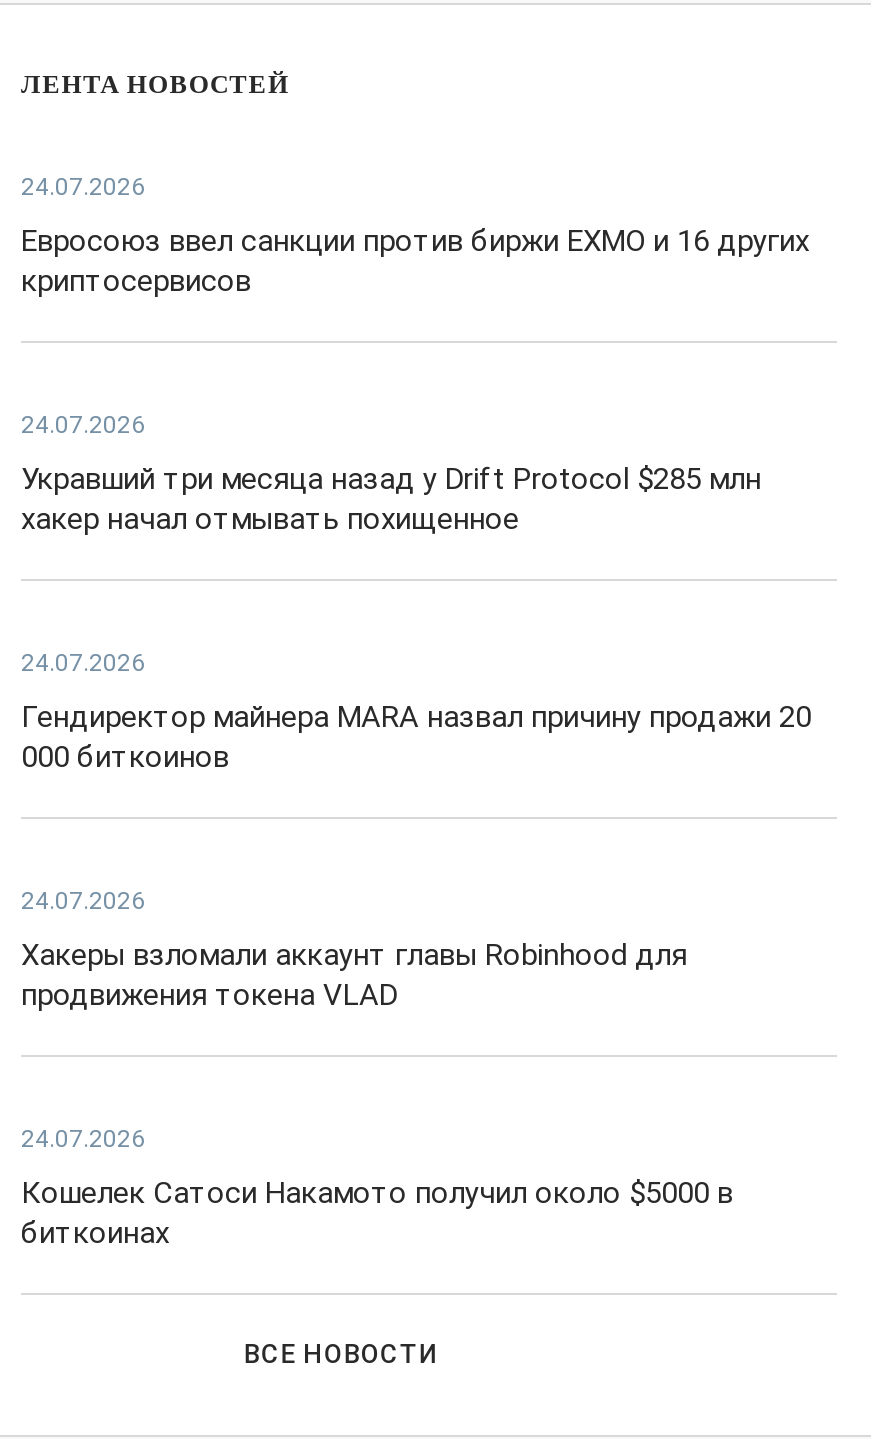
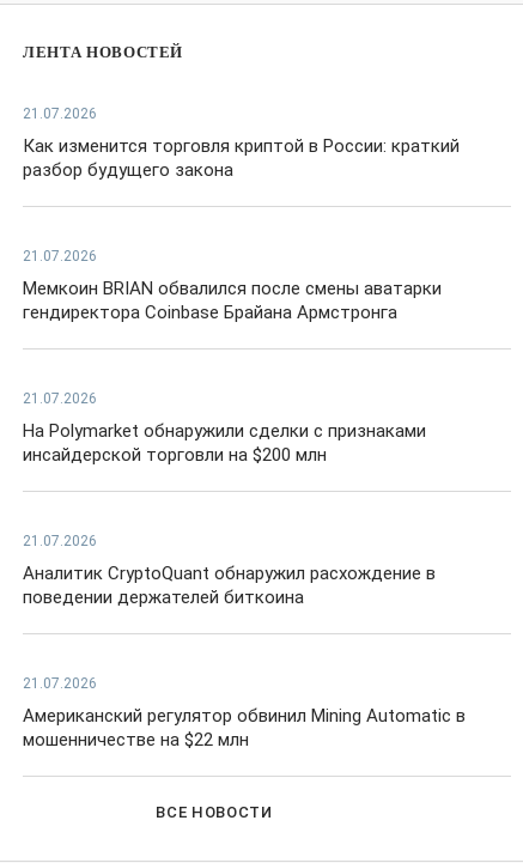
- 24.07.2026
+ 21.07.2026

- Евросоюз ввел санкции против биржи EXMO и 16 других
- криптосервисов
+ Как изменится торговля криптой в России: краткий
+ разбор будущего закона

- 24.07.2026
+ 21.07.2026

- Укравший три месяца назад у Drift Protocol $285 млн
- хакер начал отмывать похищенное
+ Мемкоин BRIAN обвалился после смены аватарки
+ гендиректора Coinbase Брайана Армстронга

- 24.07.2026
+ 21.07.2026

- Гендиректор майнера MARA назвал причину продажи 20
- 000 биткоинов
+ На Polymarket обнаружили сделки с признаками
+ инсайдерской торговли на $200 млн

- 24.07.2026
+ 21.07.2026

- Хакеры взломали аккаунт главы Robinhood для
- продвижения токена VLAD
+ Аналитик CryptoQuant обнаружил расхождение в
+ поведении держателей биткоина

- 24.07.2026
+ 21.07.2026

- Кошелек Сатоси Накамото получил около $5000 в
- биткоинах
+ Американский регулятор обвинил Mining Automatic в
+ мошенничестве на $22 млн
